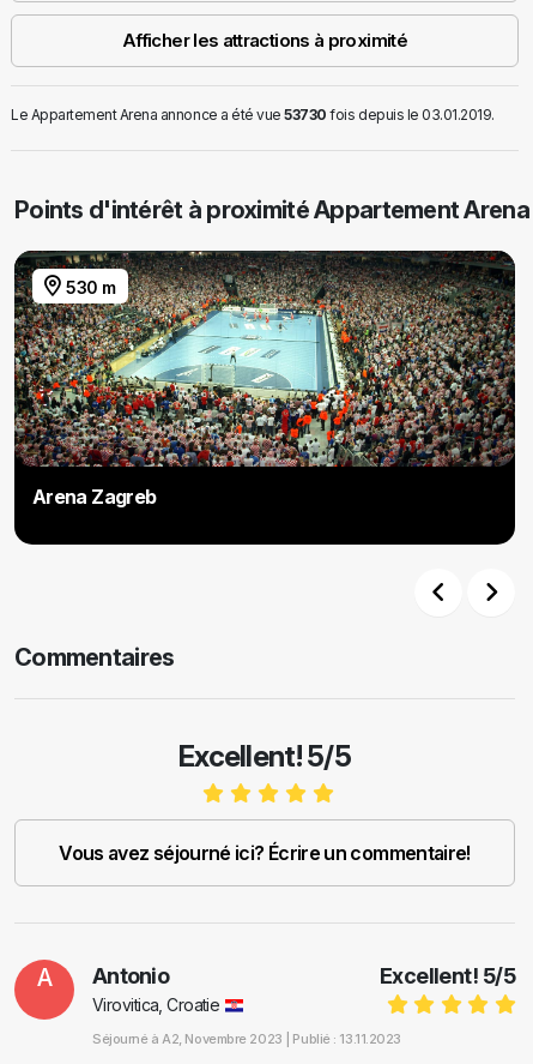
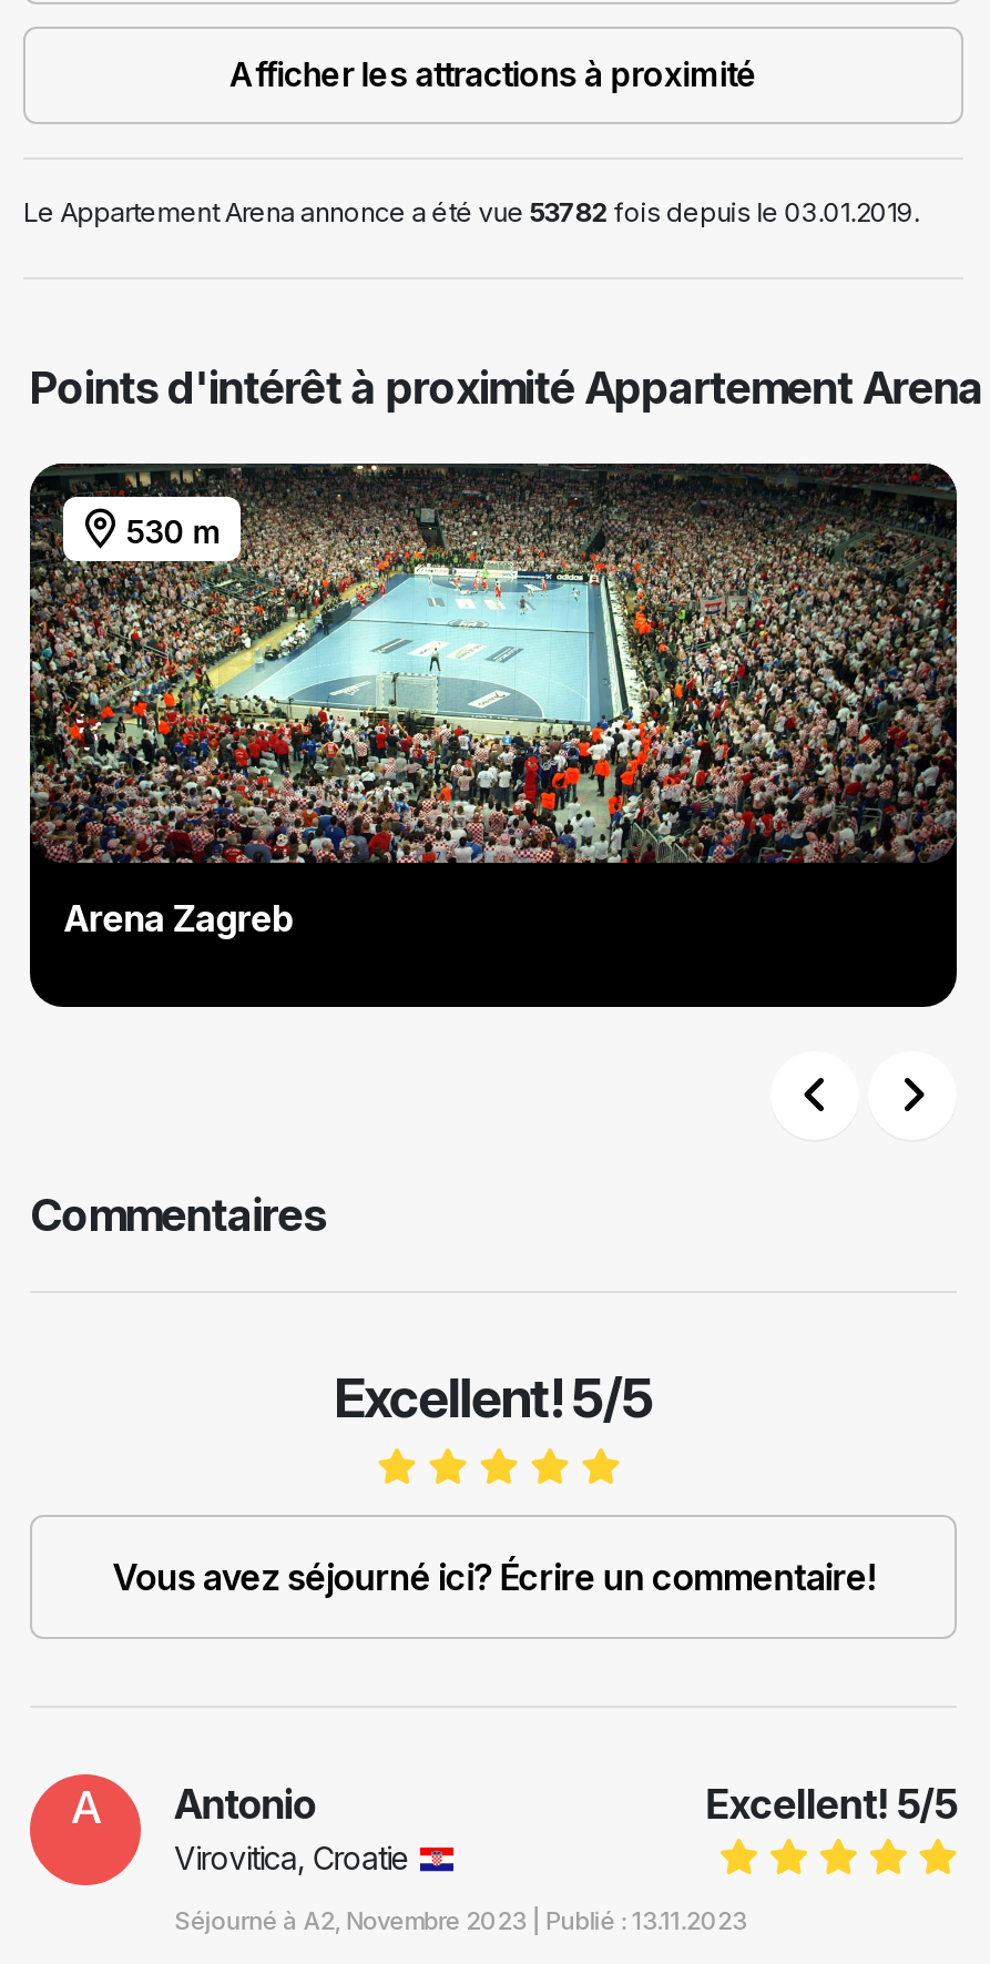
- Le Appartement Arena annonce a été vue 53730 fois depuis le 03.01.2019.
+ Le Appartement Arena annonce a été vue 53782 fois depuis le 03.01.2019.
